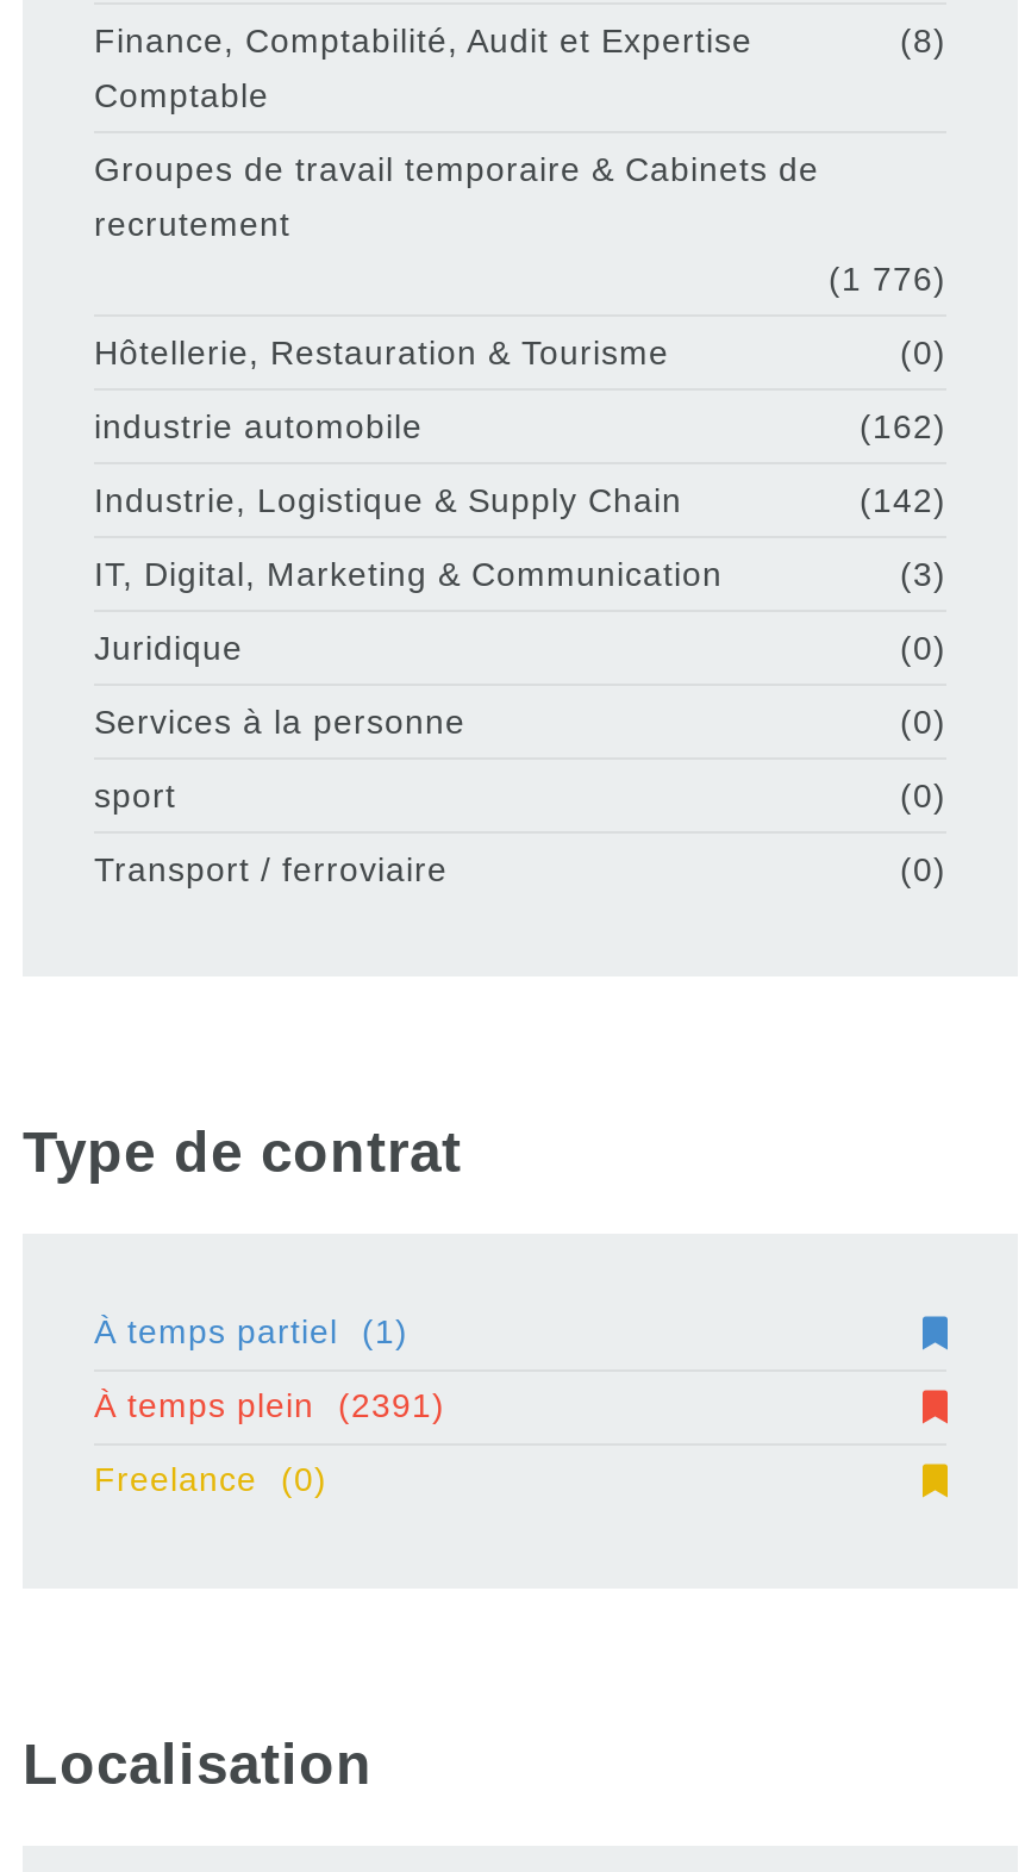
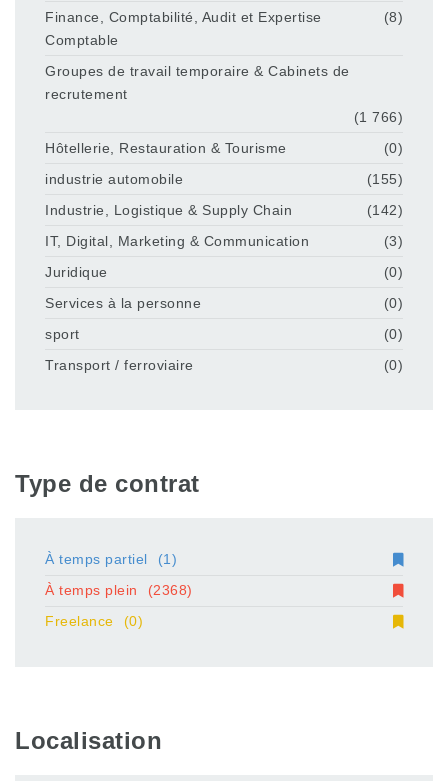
- (1 776)
+ (1 766)

- (162)
+ (155)

- À temps plein (2391)
+ À temps plein (2368)
